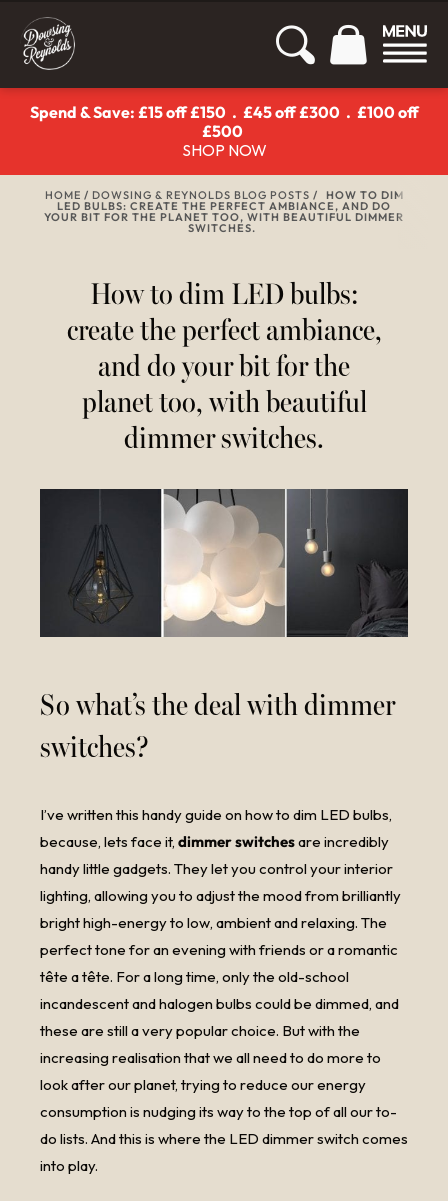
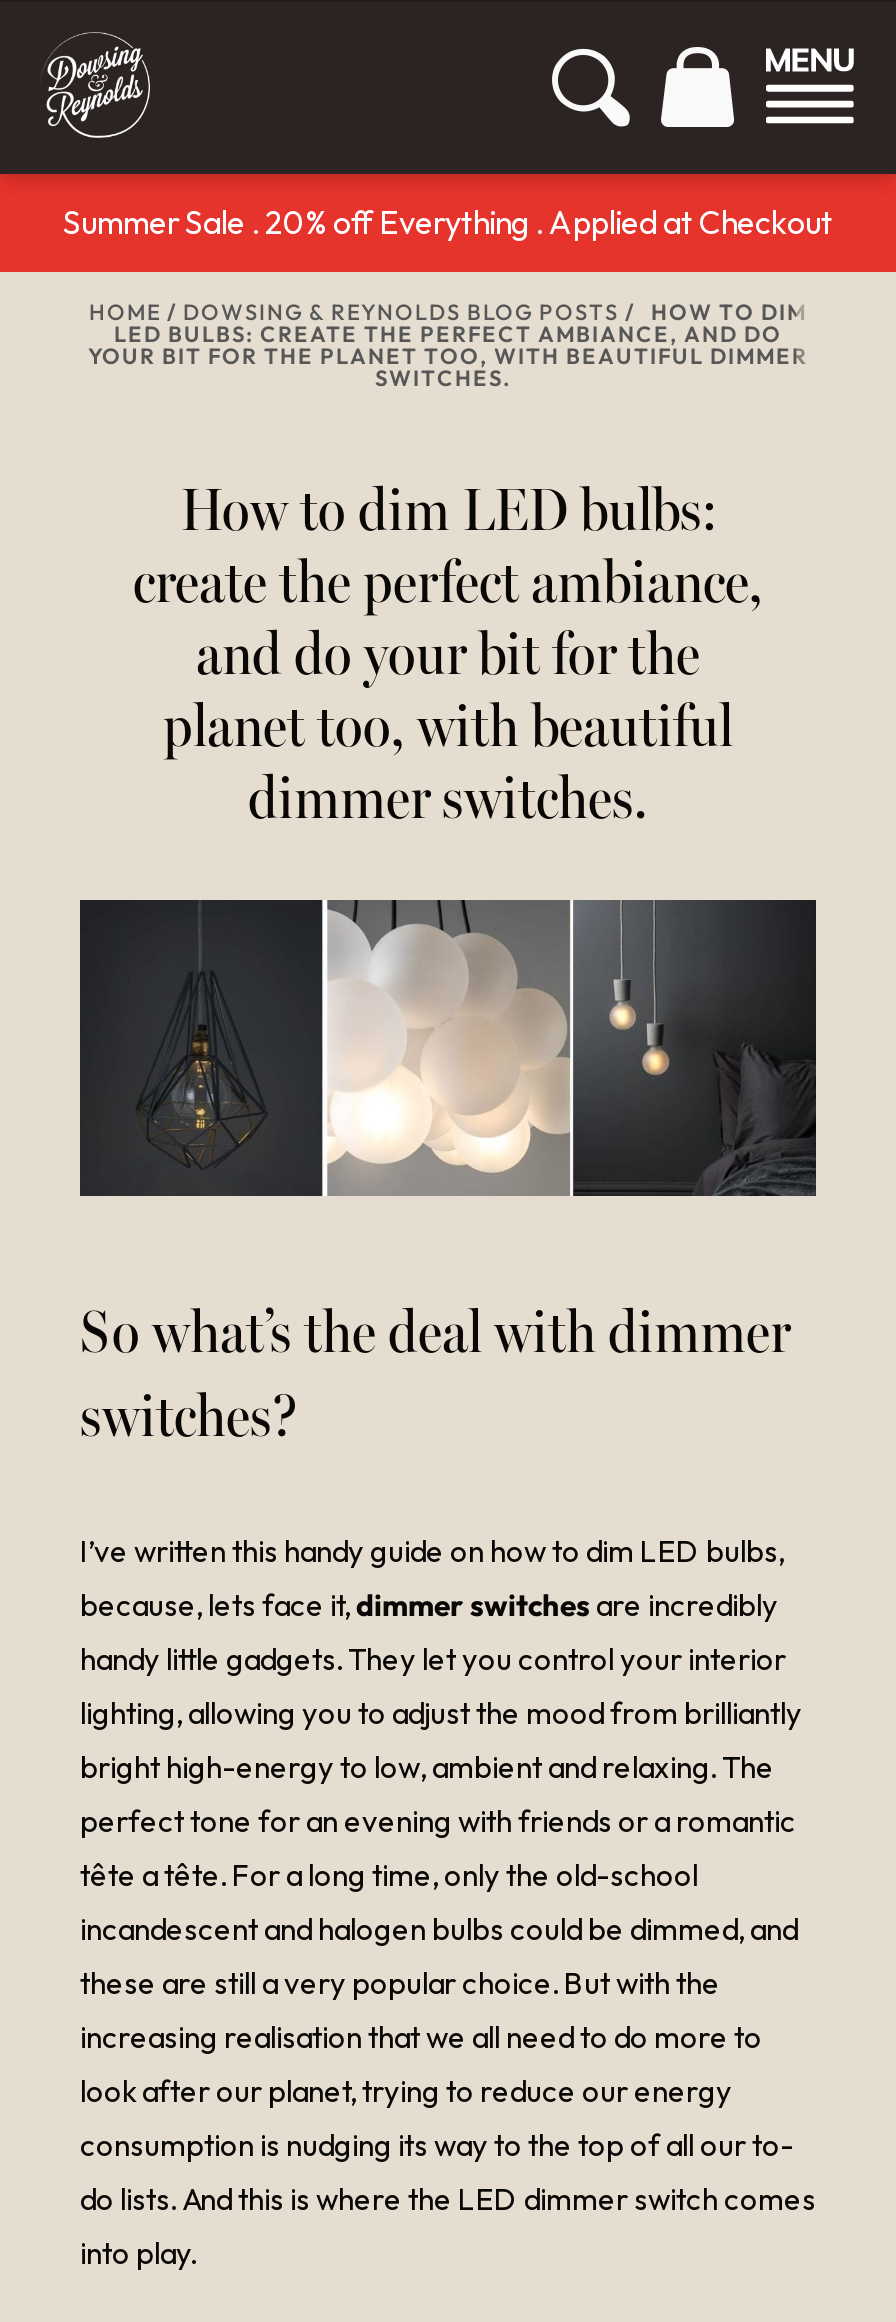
- Spend & Save: £15 off £150 . £45 off £300 . £100 off
- £500
- SHOP NOW
+ Summer Sale . 20% off Everything . Applied at Checkout
